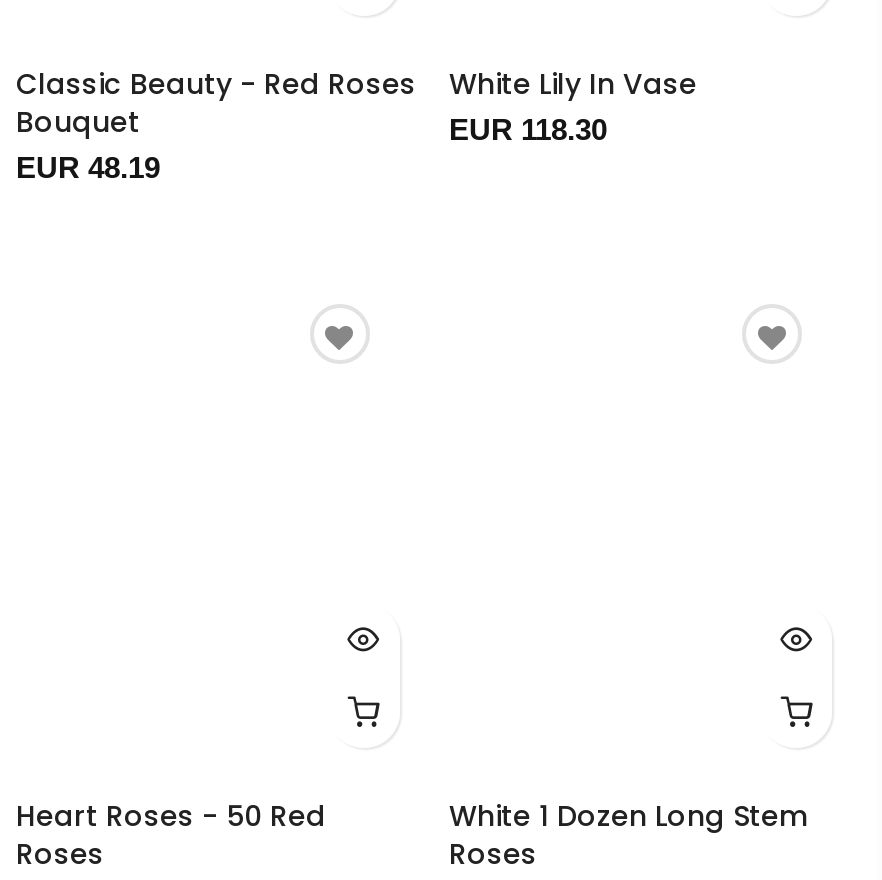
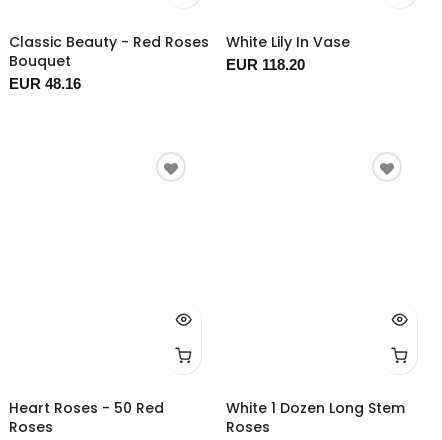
- EUR 118.30
+ EUR 118.20

- EUR 48.19
+ EUR 48.16
